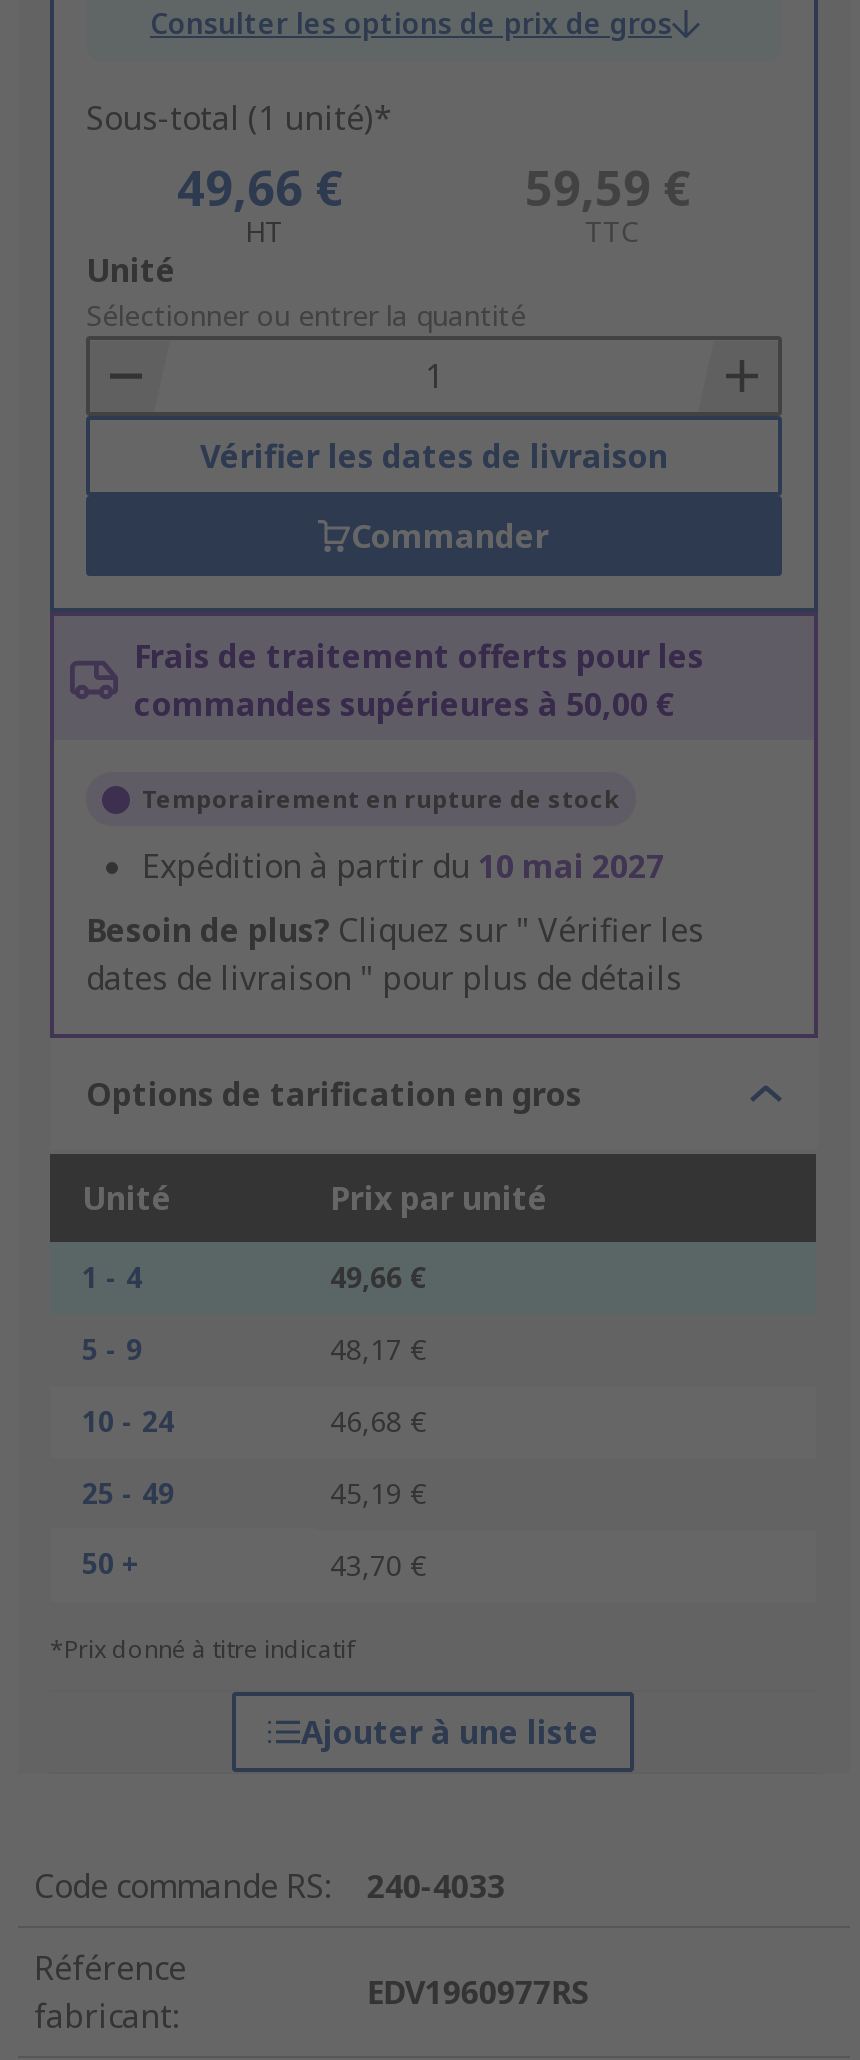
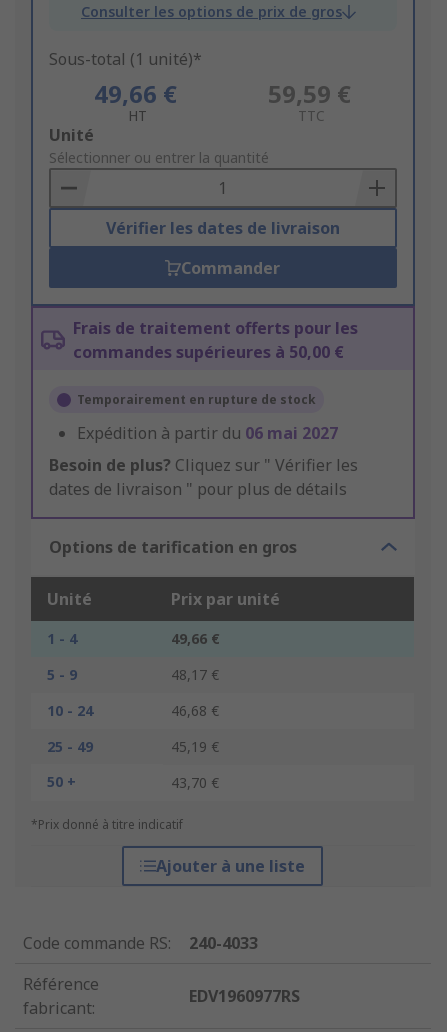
- Expédition à partir du 10 mai 2027
+ Expédition à partir du 06 mai 2027
